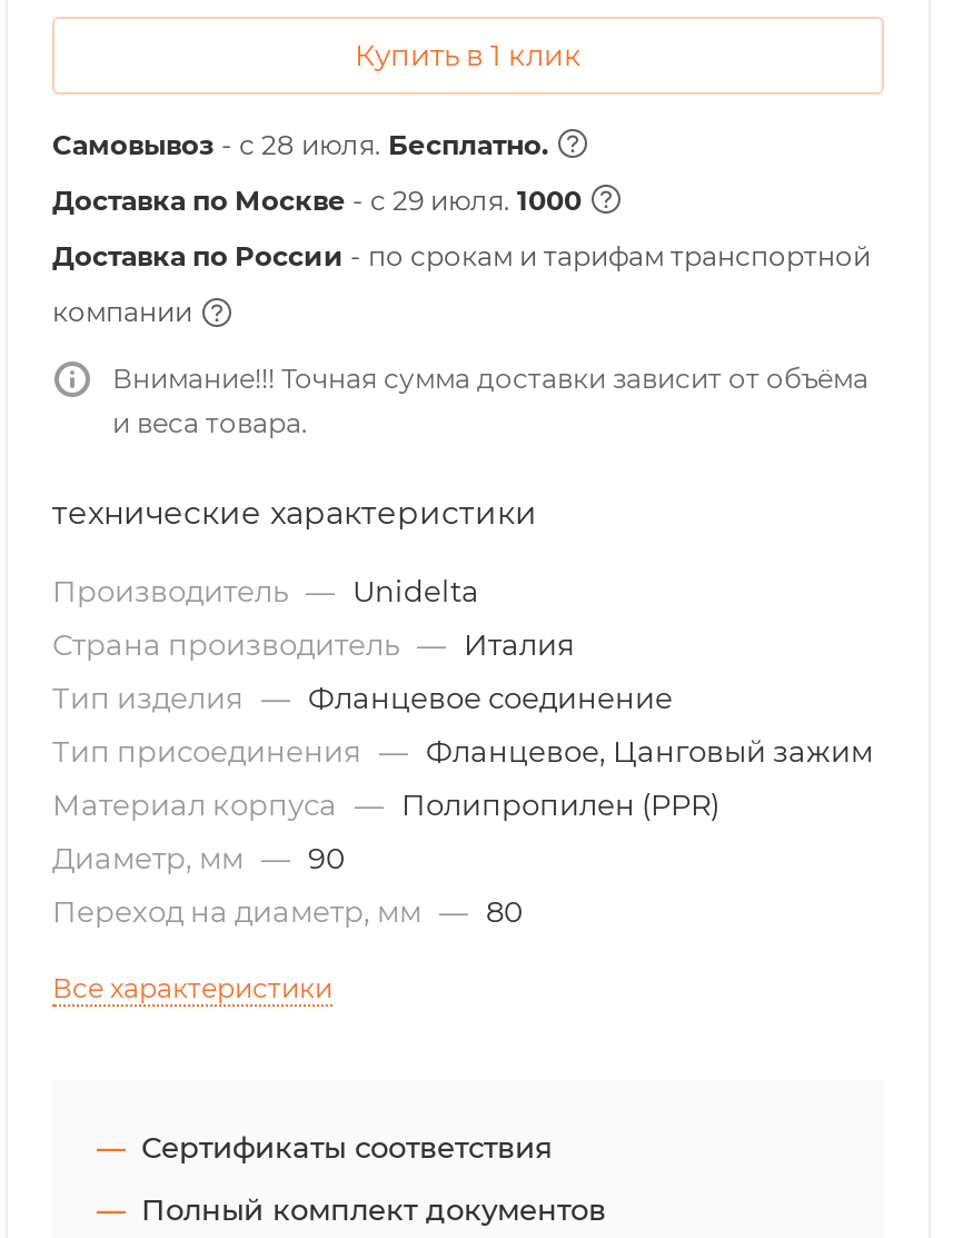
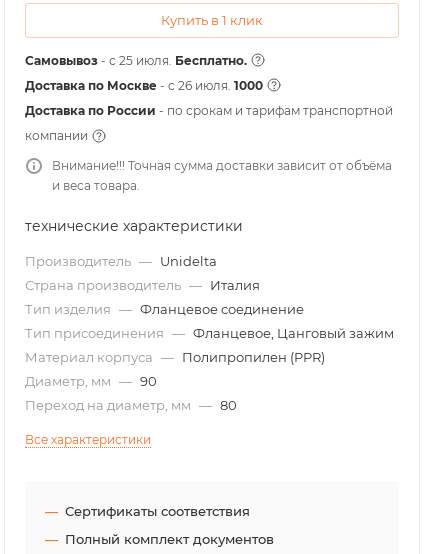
- Самовывоз - с 28 июля. Бесплатно.
+ Самовывоз - с 25 июля. Бесплатно.

- Доставка по Москве - c 29 июля. 1000
+ Доставка по Москве - c 26 июля. 1000
